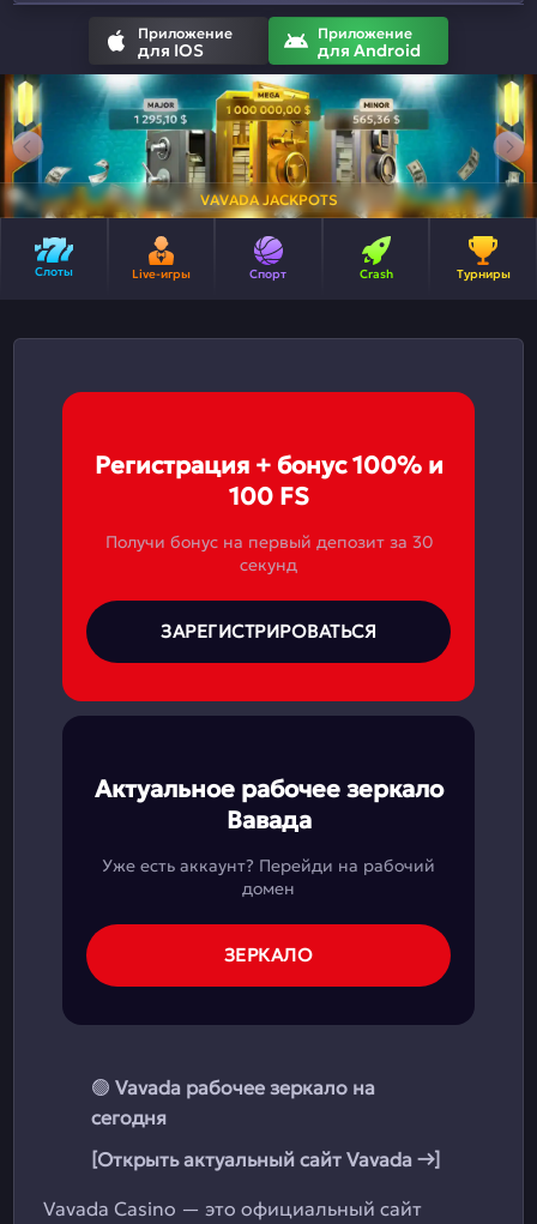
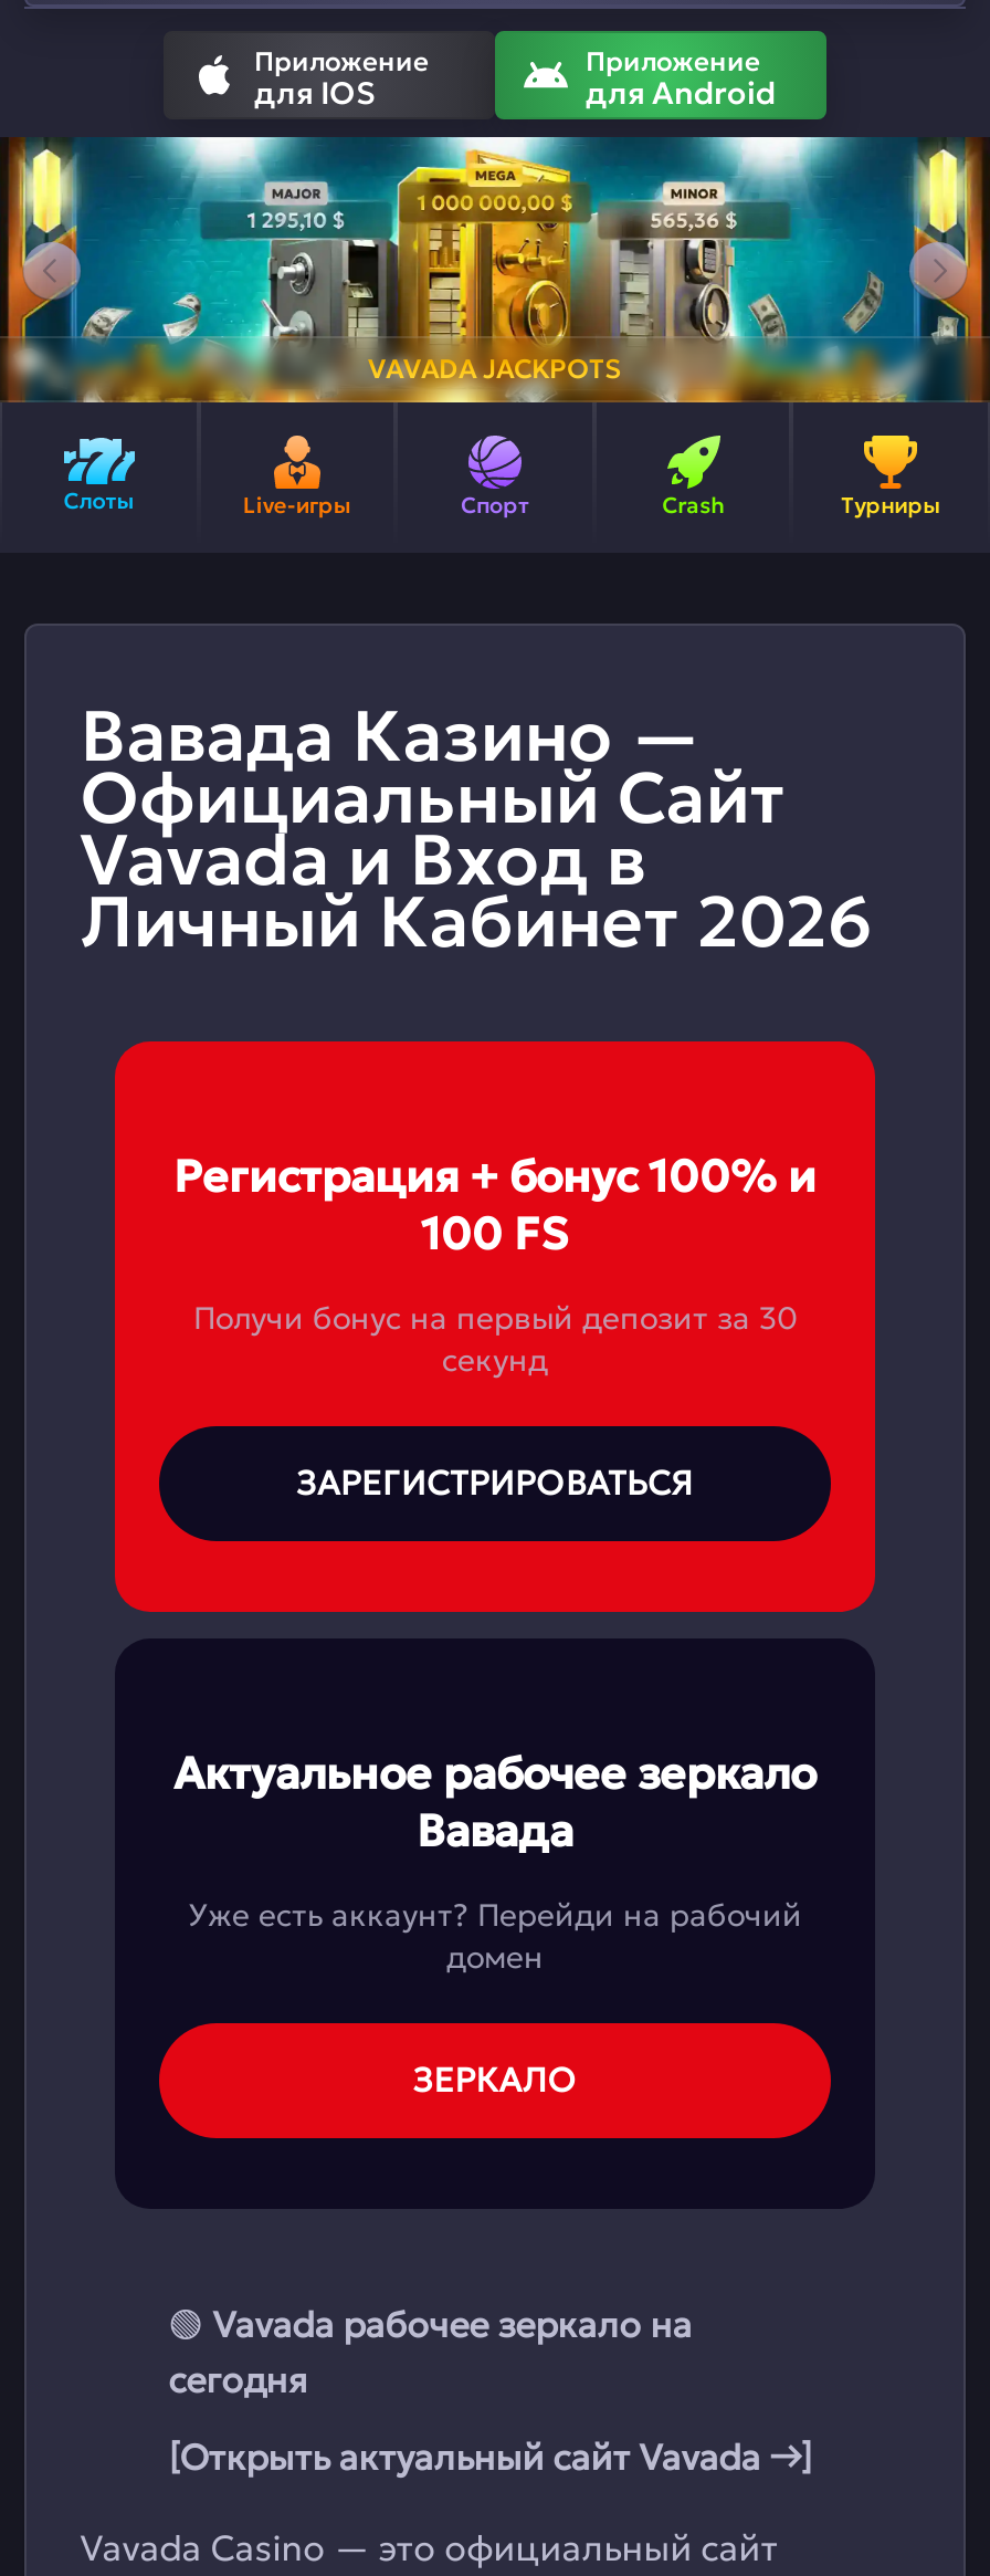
+ Вавада Казино —
+ Официальный Сайт
+ Vavada и Вход в
+ Личный Кабинет 2026
